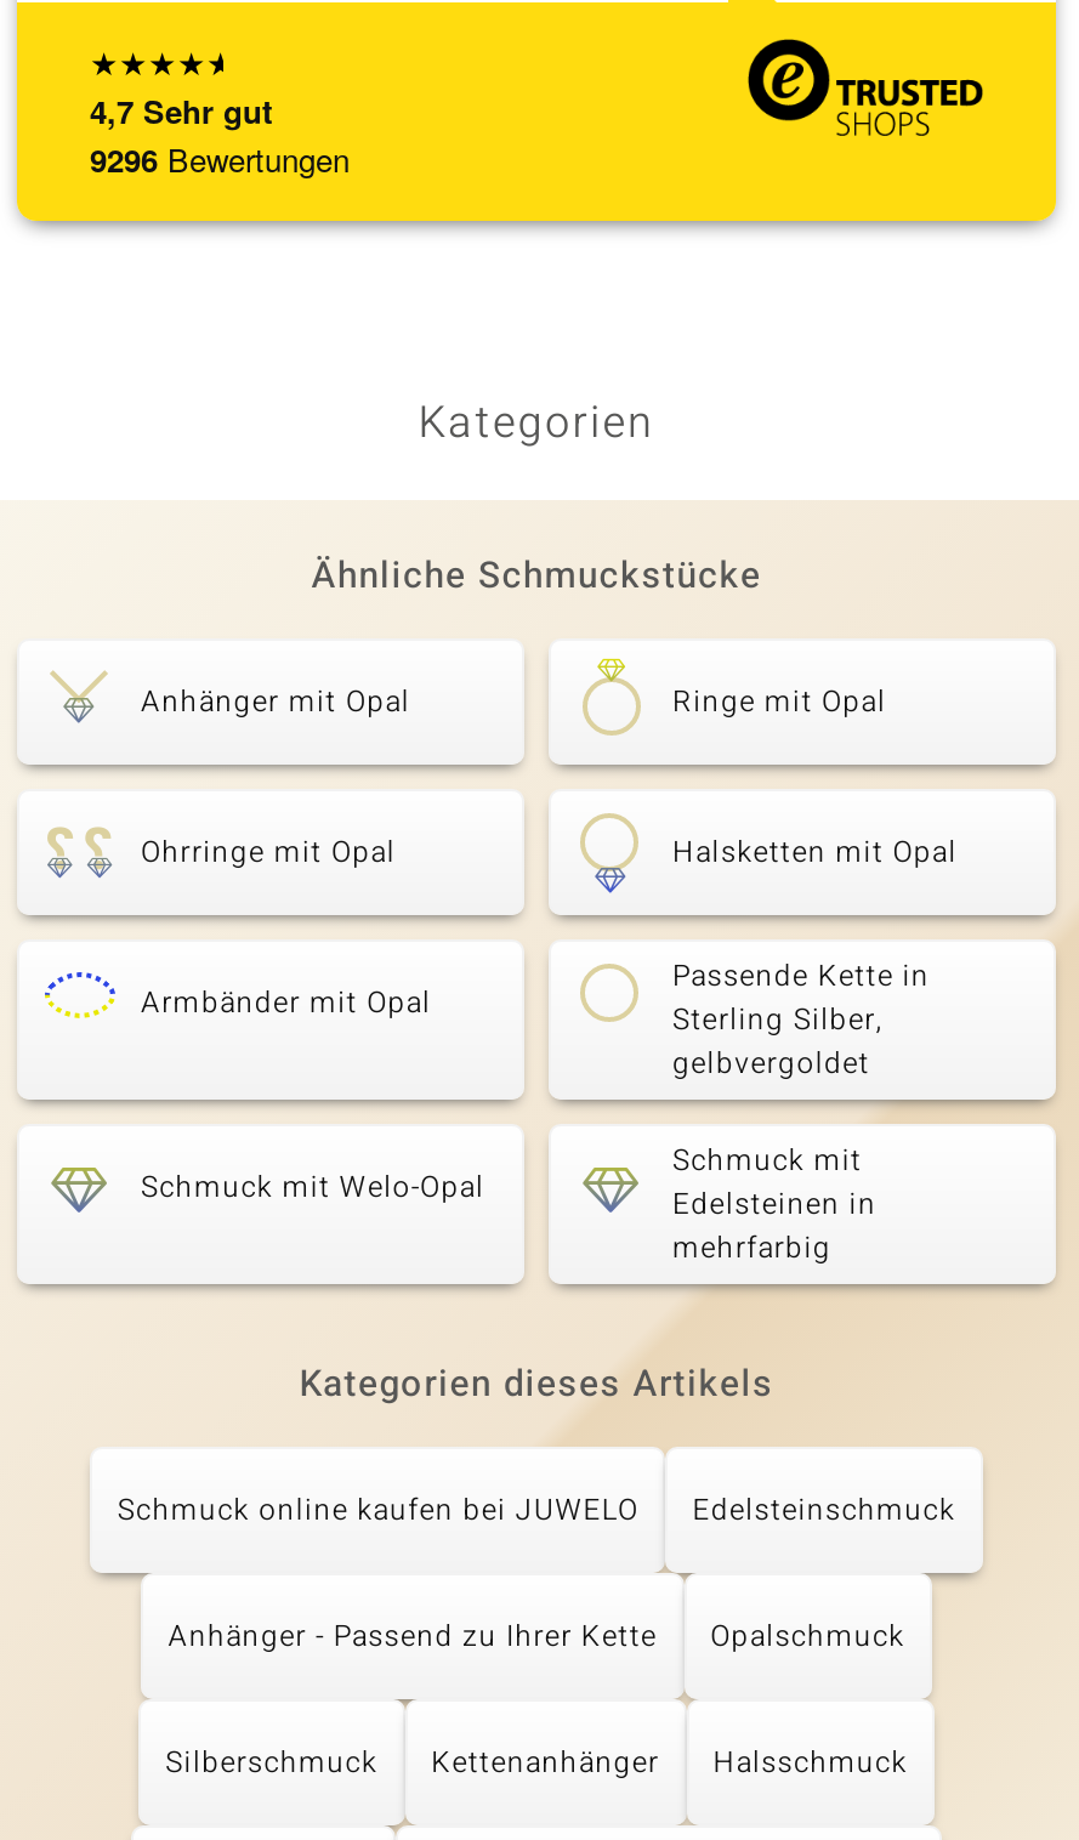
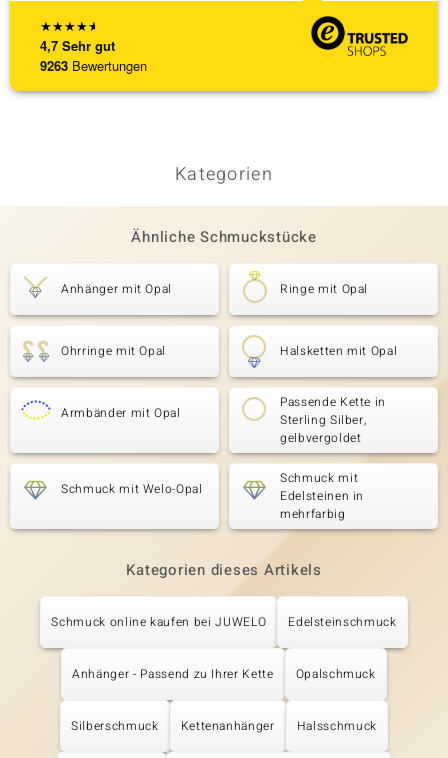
- 9296 Bewertungen
+ 9263 Bewertungen
